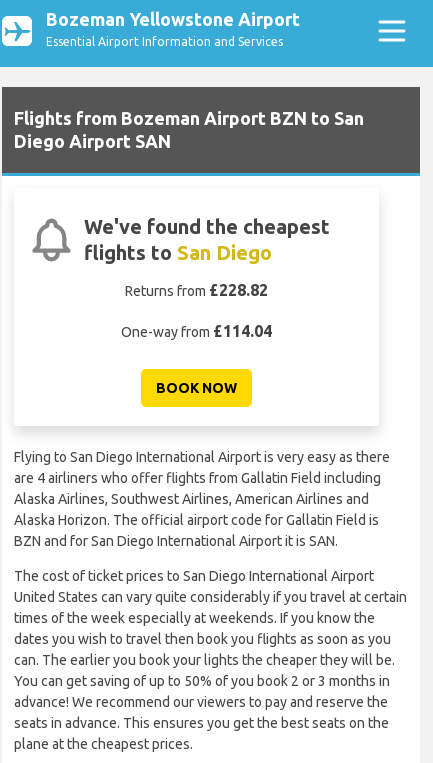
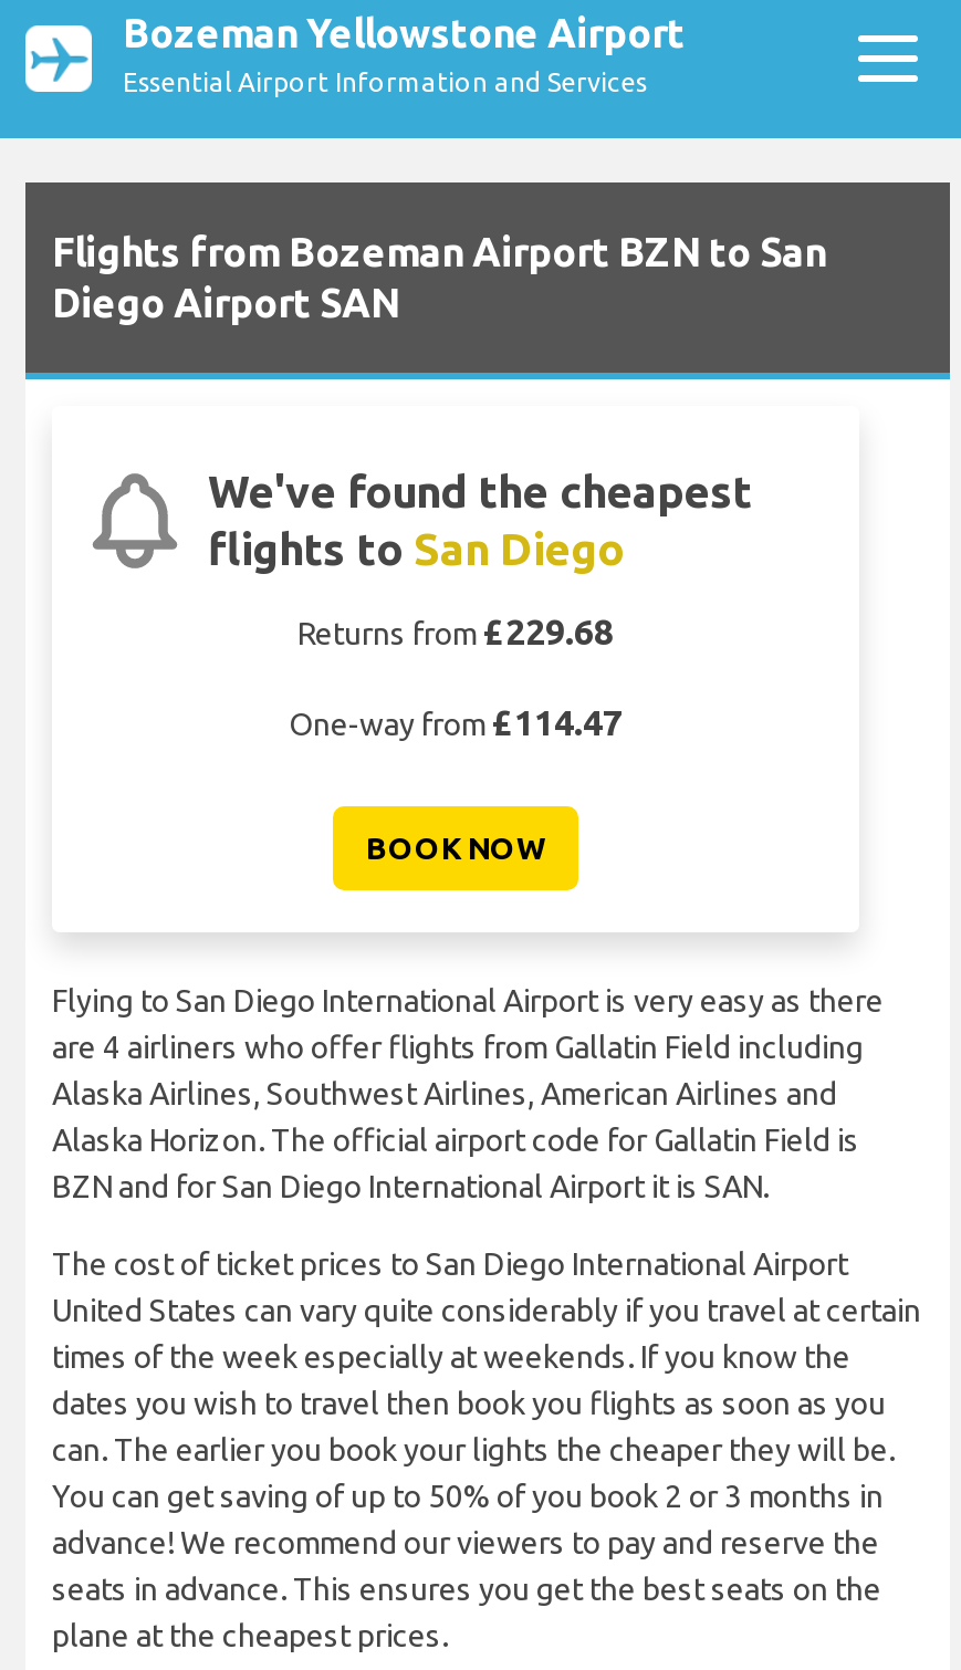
- Returns from £228.82
+ Returns from £229.68

- One-way from £114.04
+ One-way from £114.47
